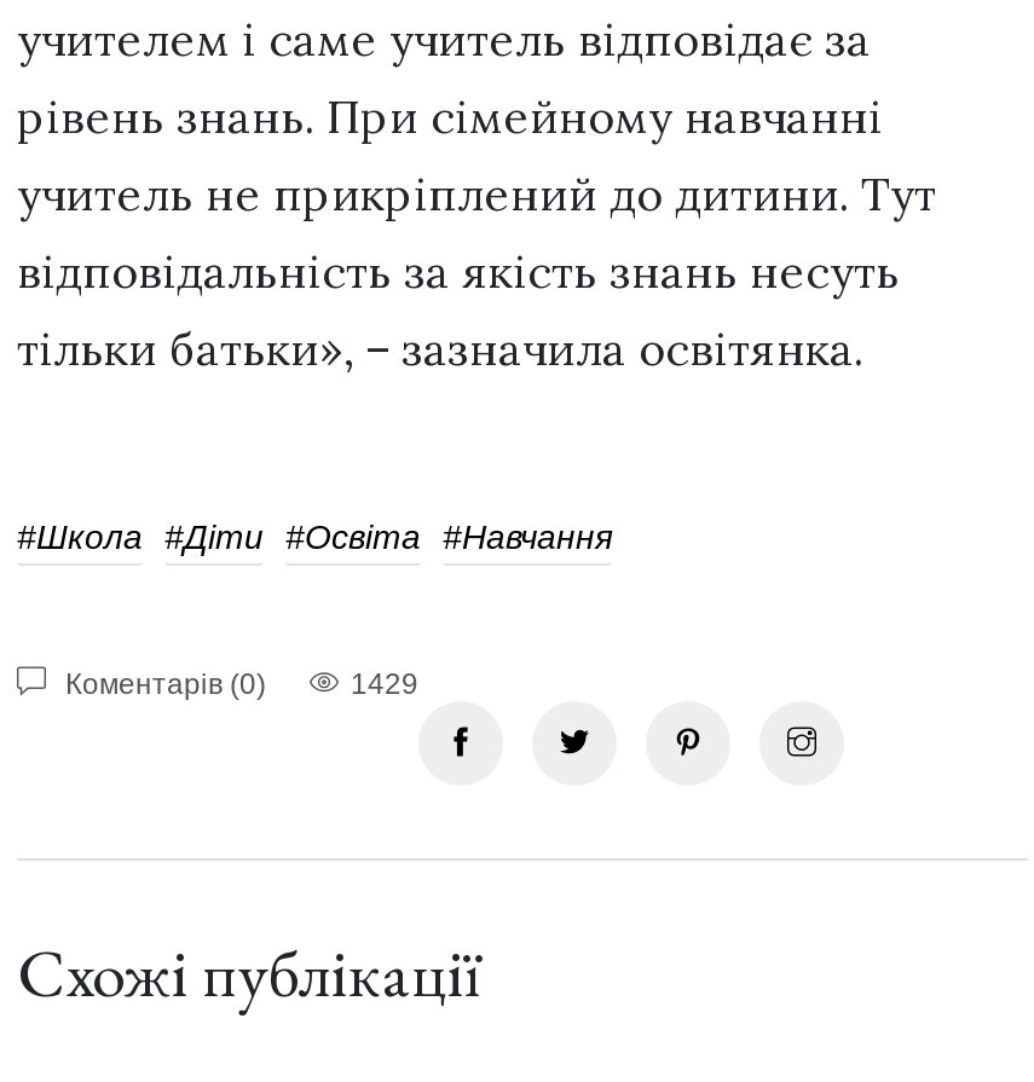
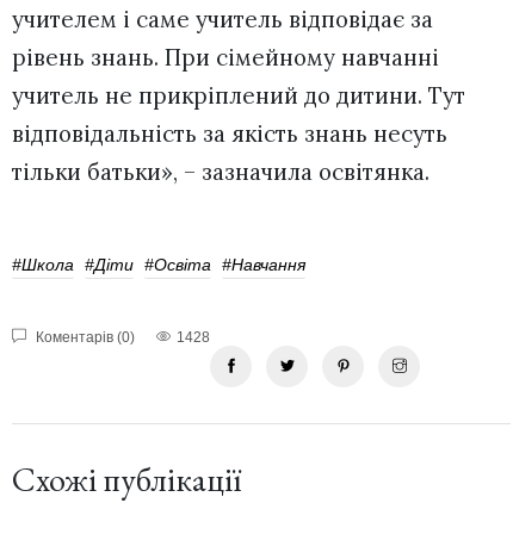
- 1429
+ 1428
